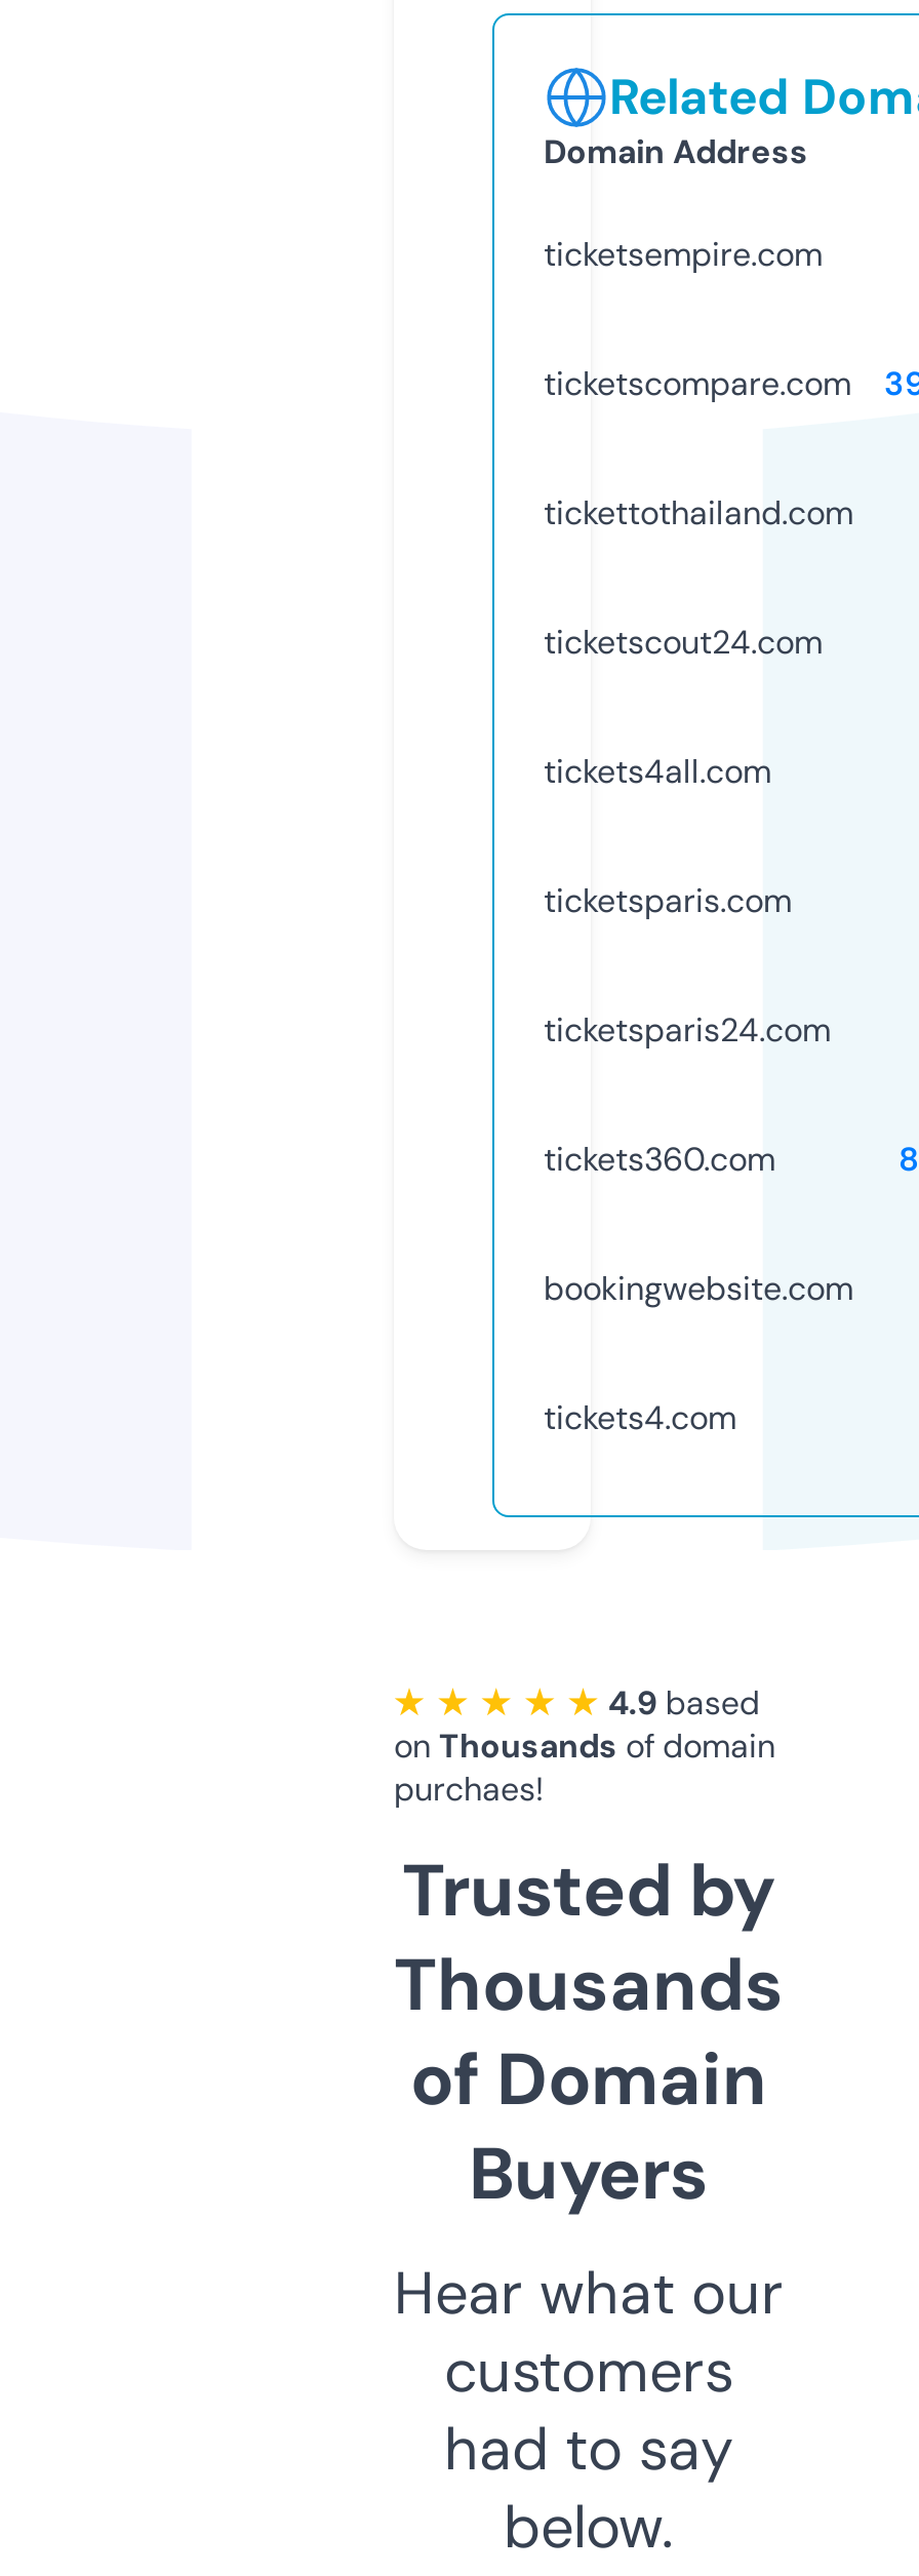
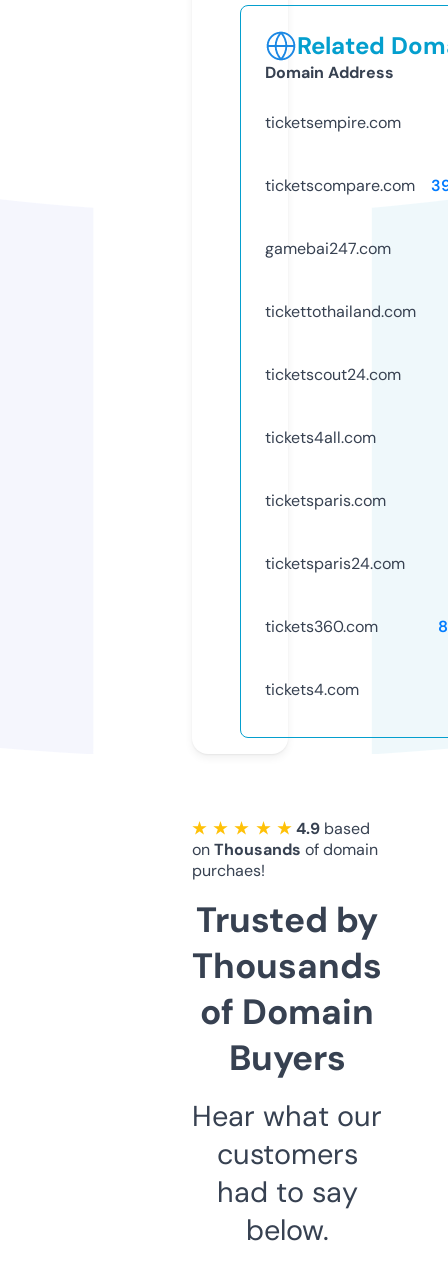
+ gamebai247.com

moved down: tickettothailand.com | ticketscout24.com | tickets4all.com | ticketsparis.com | ticketsparis24.com | tickets360.com

- bookingwebsite.com
